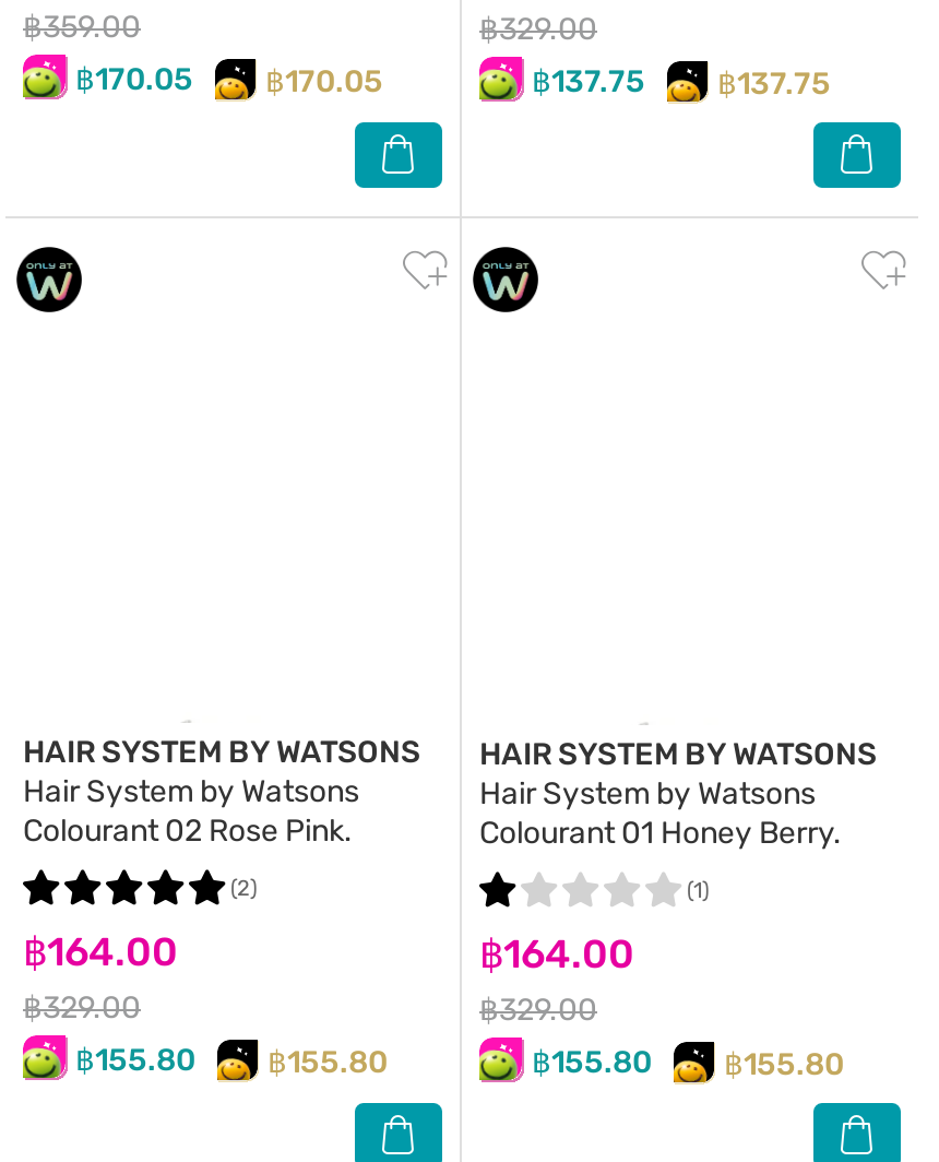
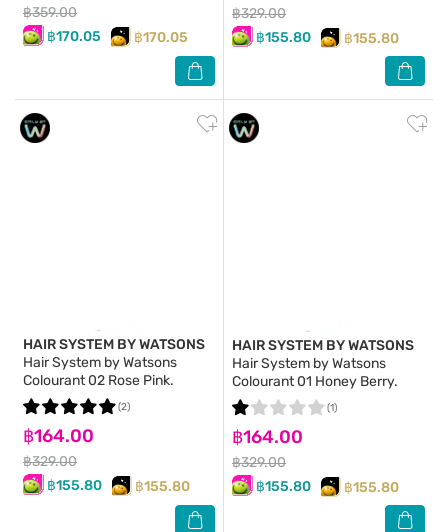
- ฿137.75
+ ฿155.80

- ฿137.75
+ ฿155.80
